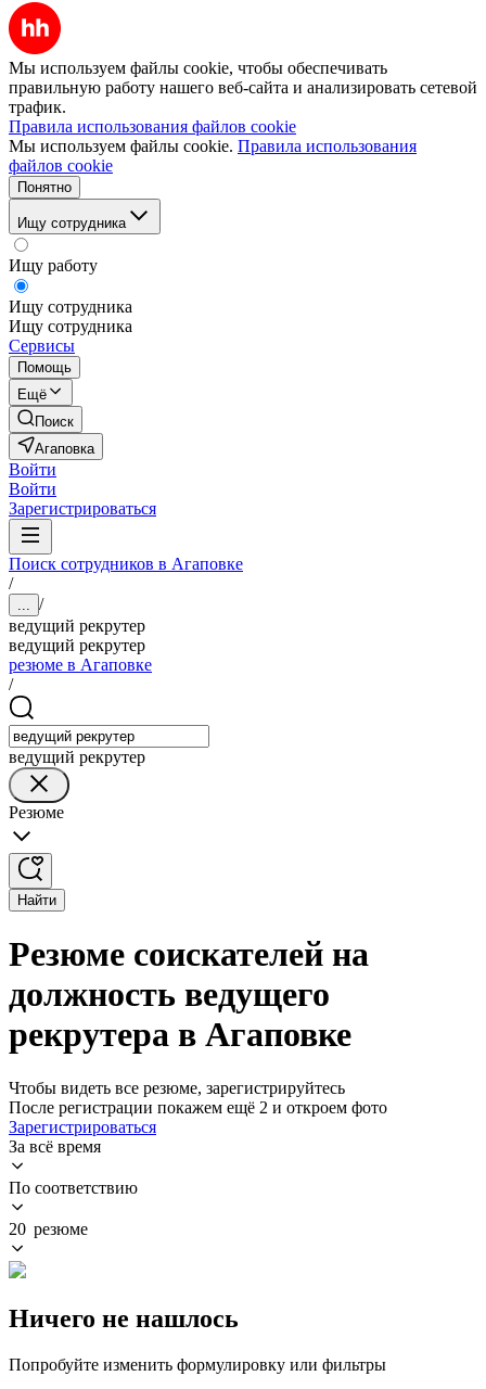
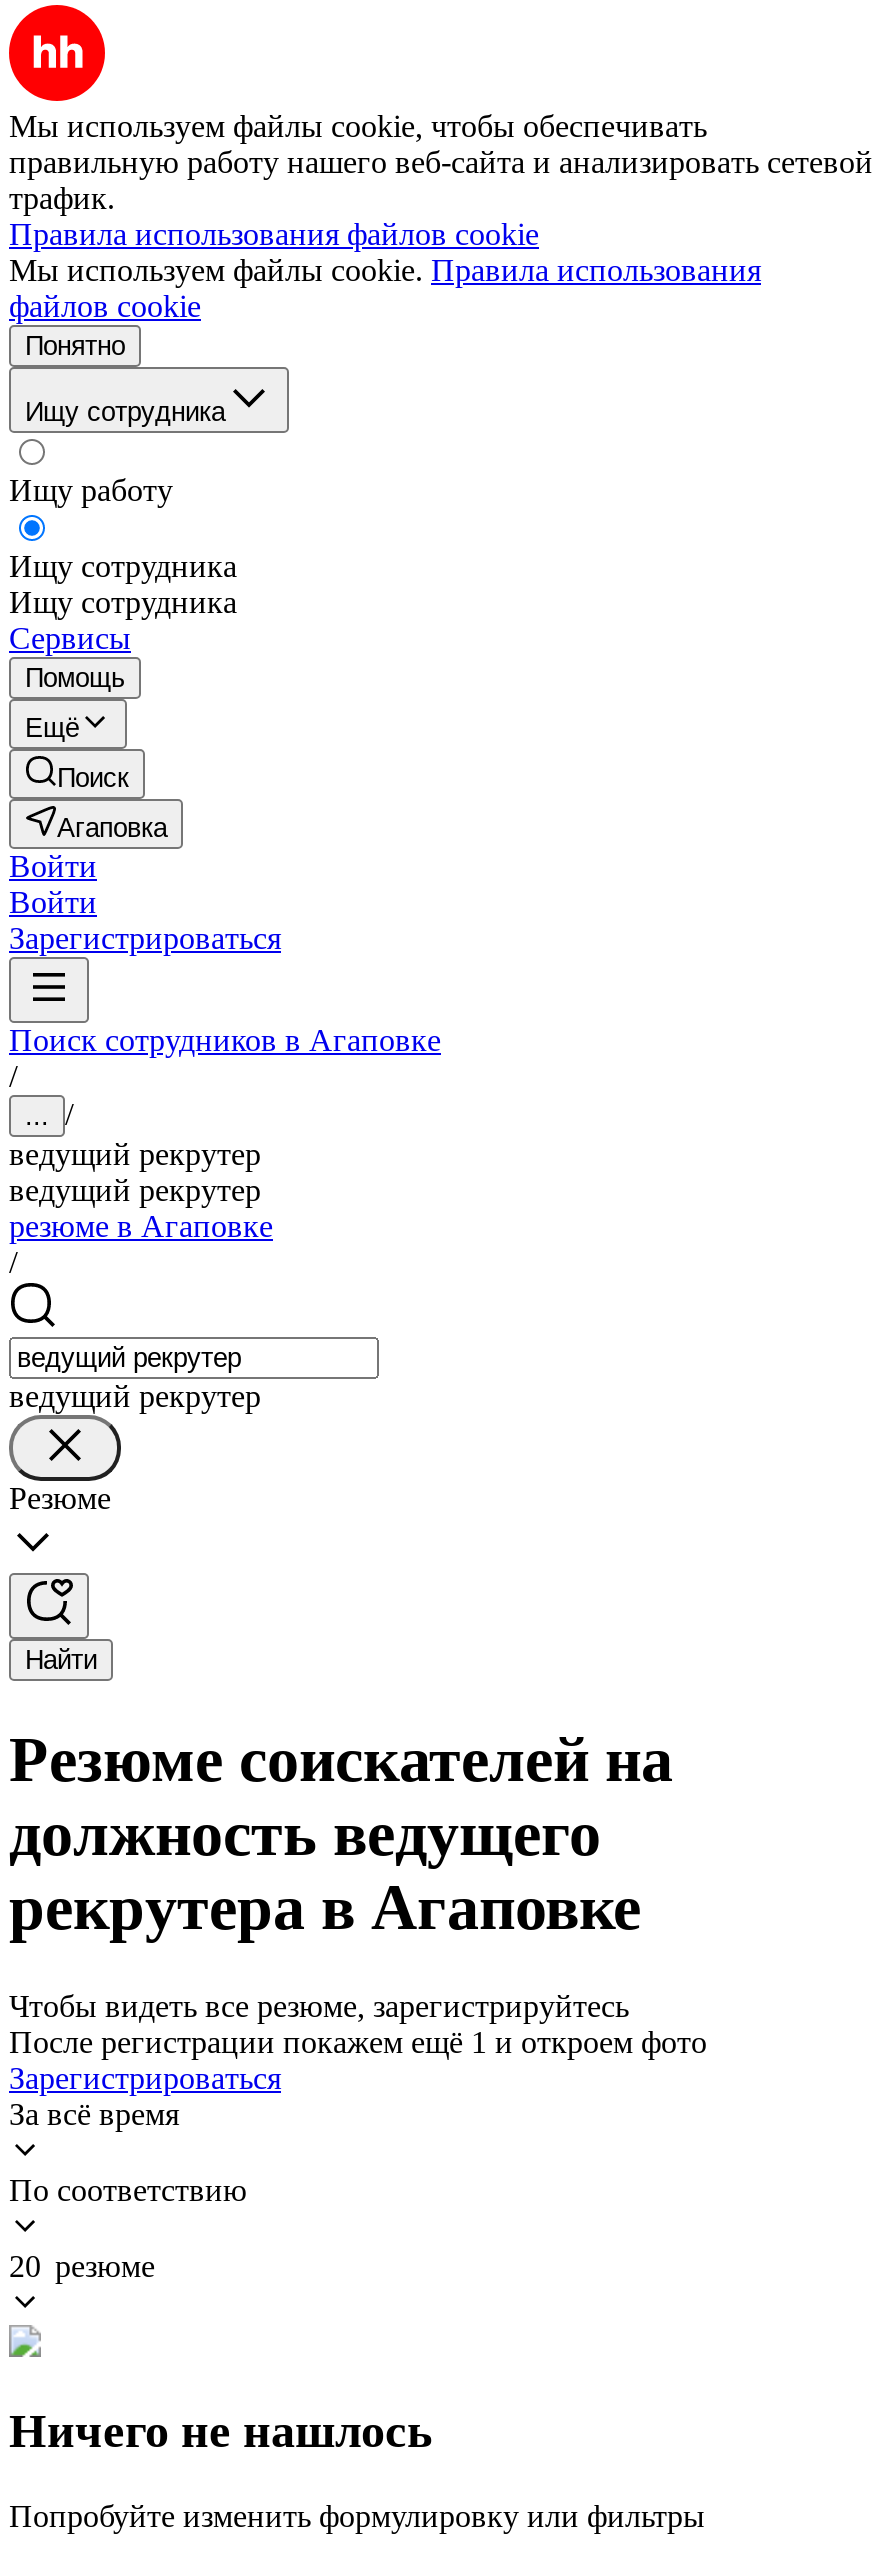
- После регистрации покажем ещё 2 и откроем фото
+ После регистрации покажем ещё 1 и откроем фото
